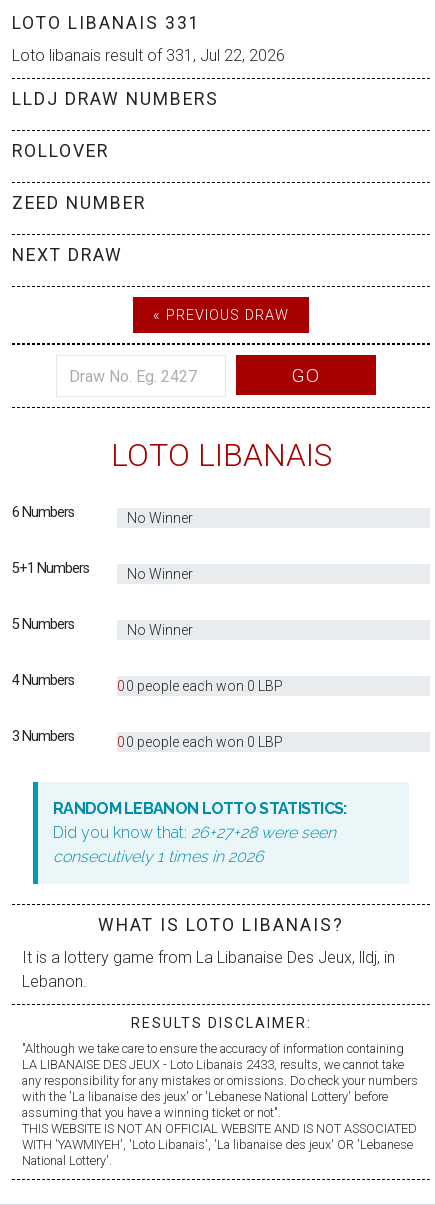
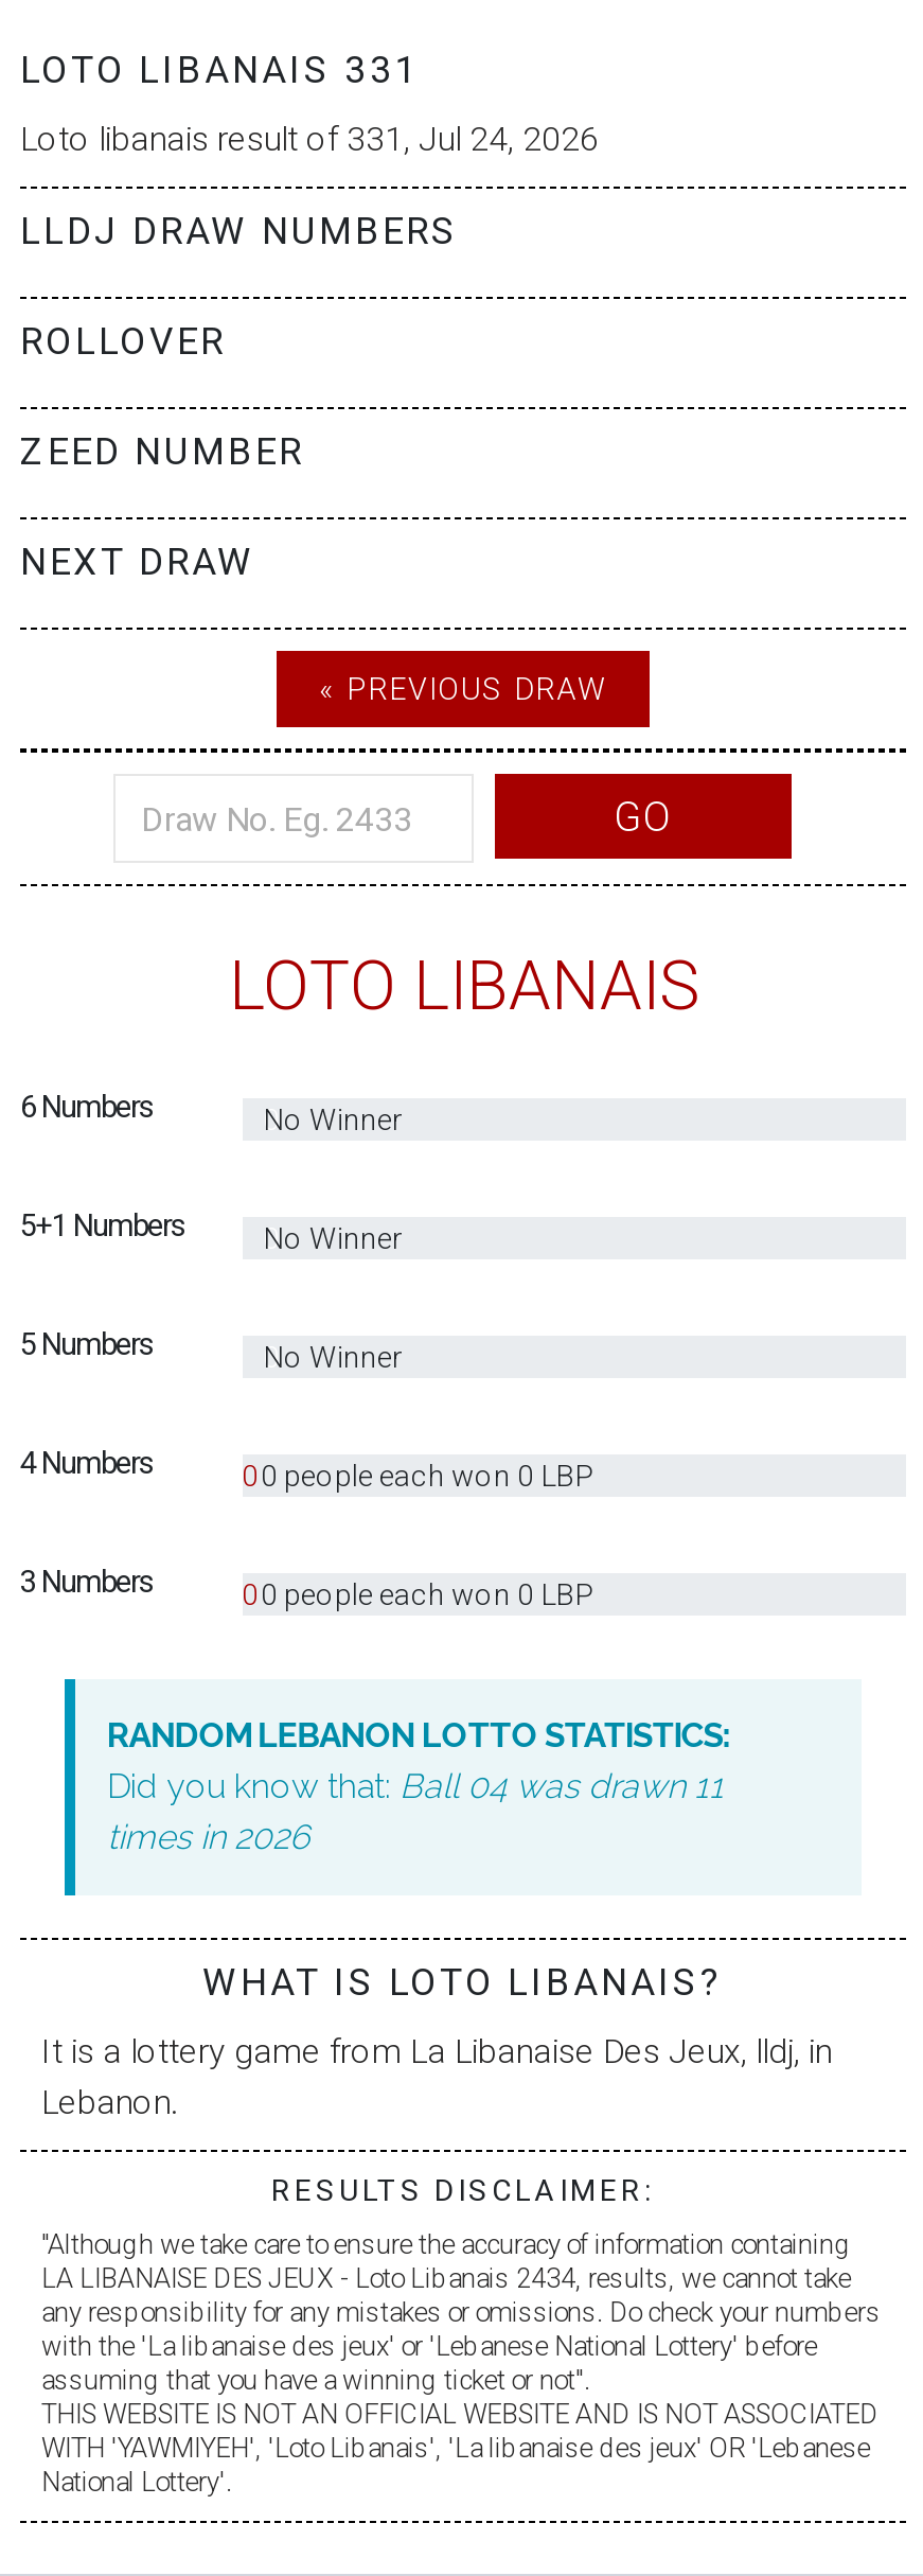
- Loto libanais result of 331, Jul 22, 2026
+ Loto libanais result of 331, Jul 24, 2026

- Did you know that: 26+27+28 were seen
- consecutively 1 times in 2026
+ Did you know that: Ball 04 was drawn 11
+ times in 2026

- LA LIBANAISE DES JEUX - Loto Libanais 2433, results, we cannot take
+ LA LIBANAISE DES JEUX - Loto Libanais 2434, results, we cannot take
